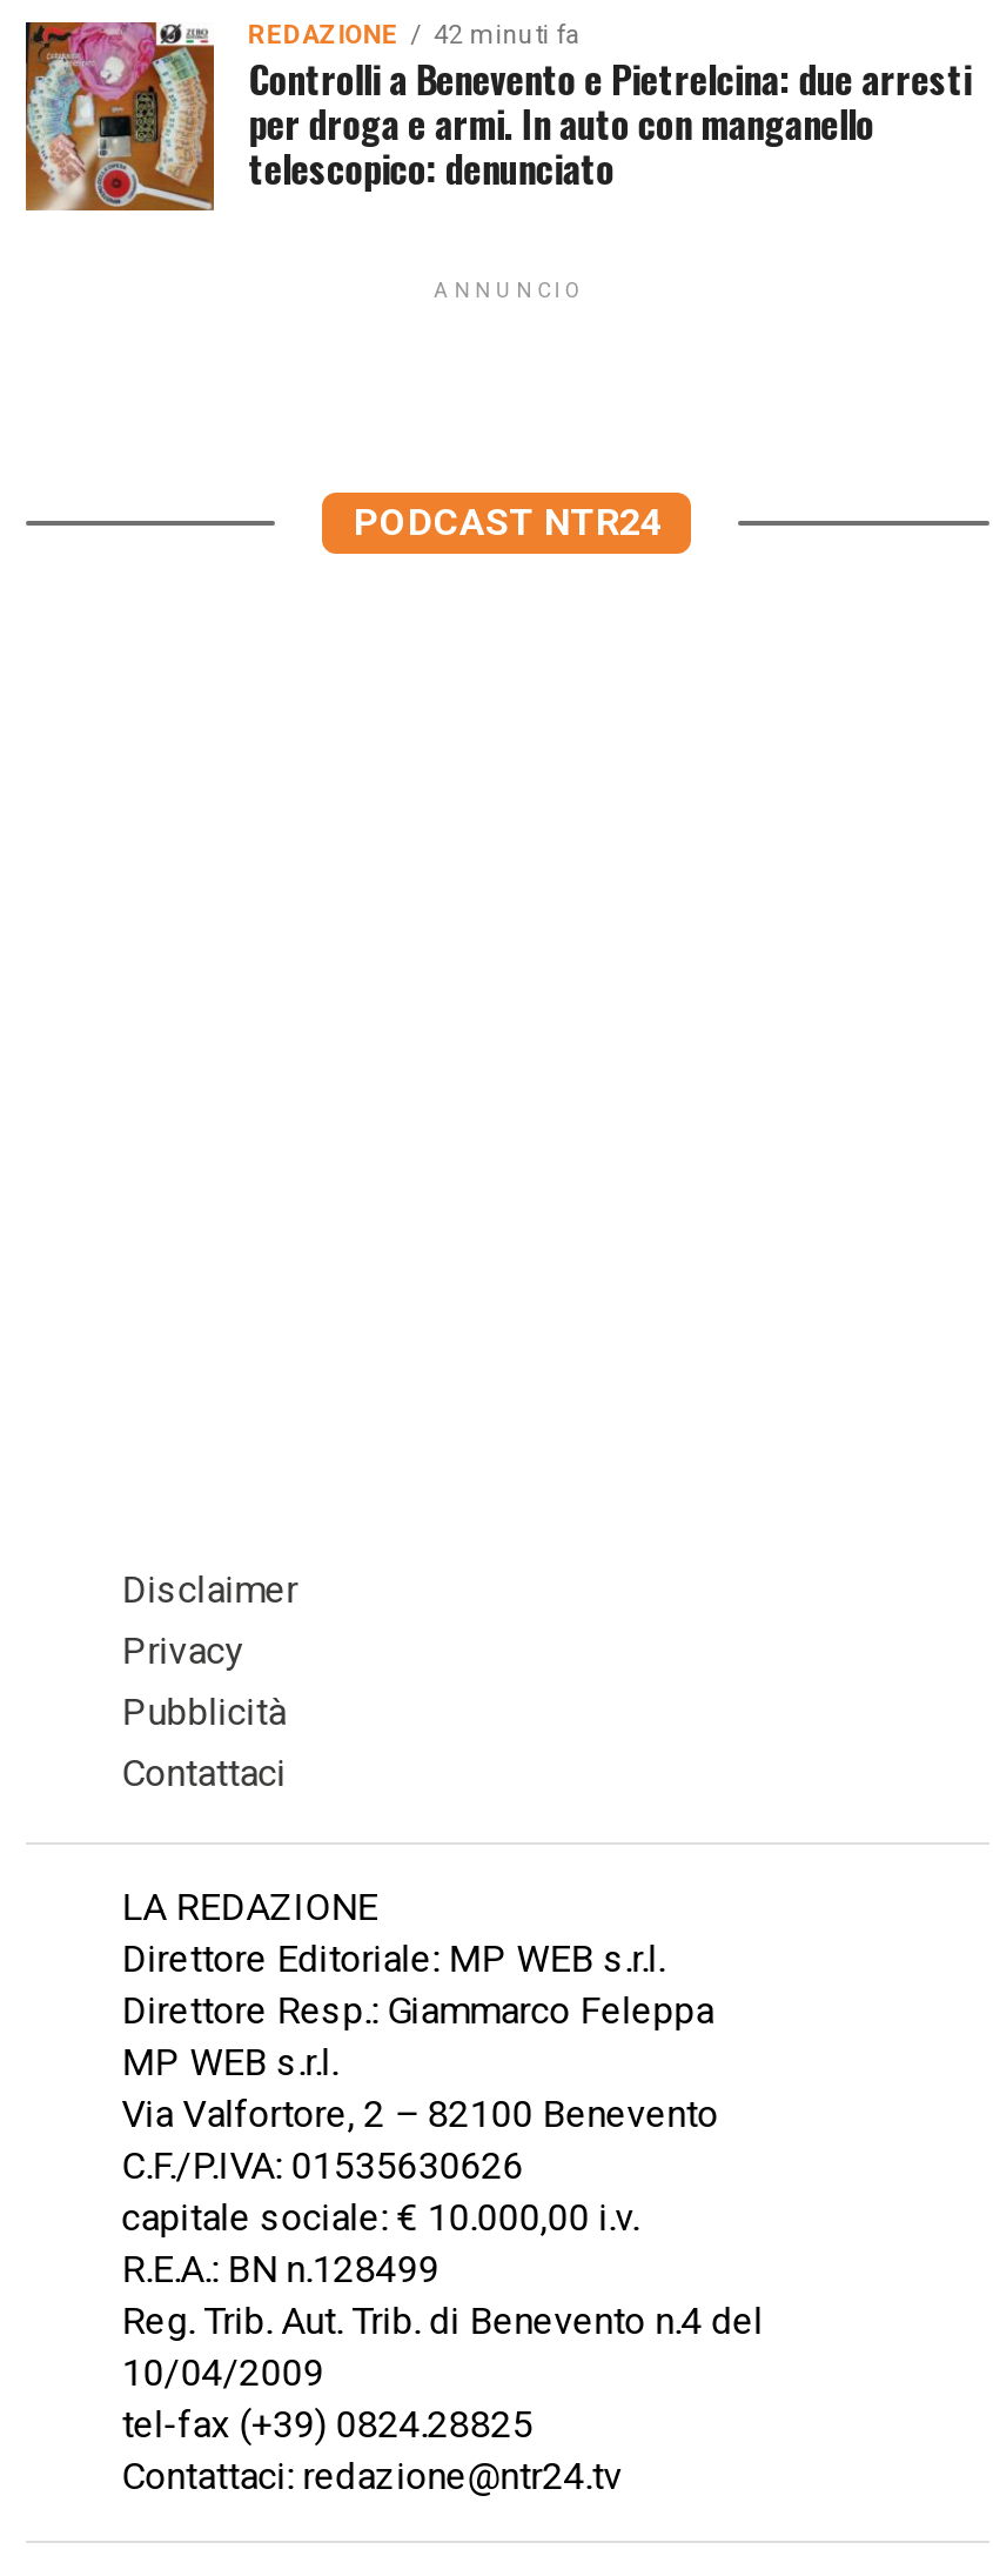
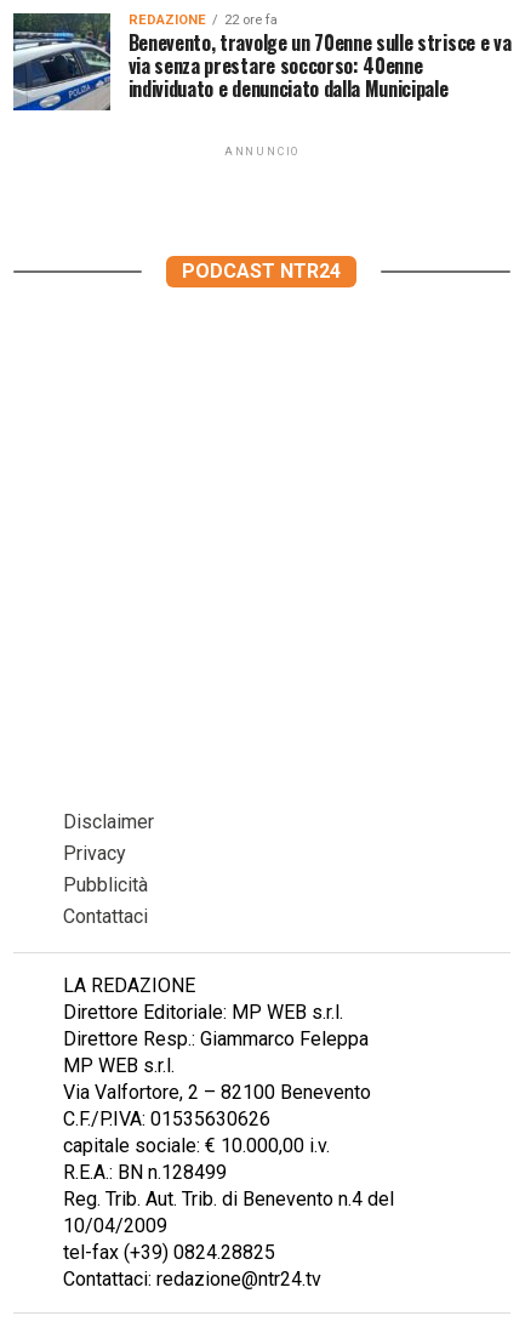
- [image]
- 42 minuti fa
- Controlli a Benevento e Pietrelcina: due arresti
- per droga e armi. In auto con manganello
- telescopico: denunciato
+ [image]
+ 22 ore fa
+ Benevento, travolge un 70enne sulle strisce e va
+ via senza prestare soccorso: 40enne
+ individuato e denunciato dalla Municipale
